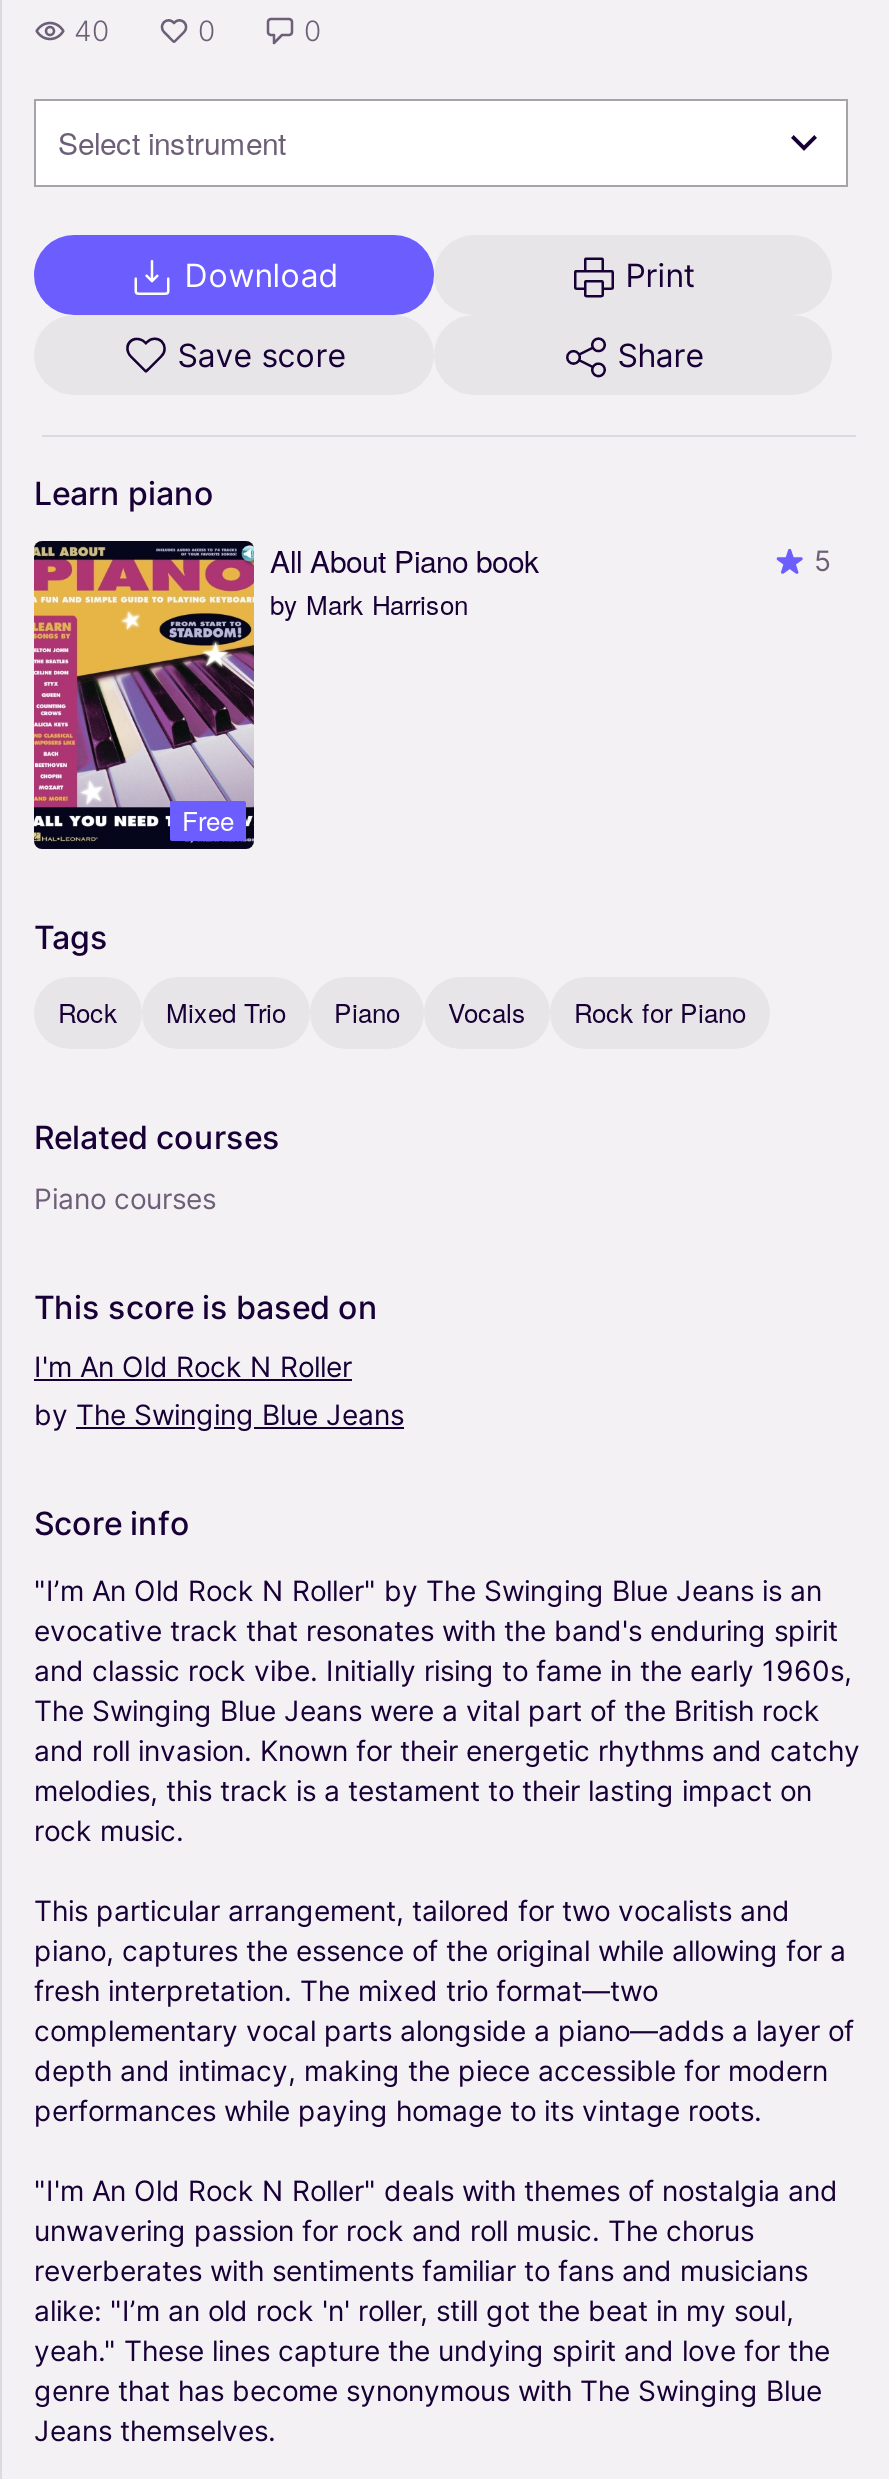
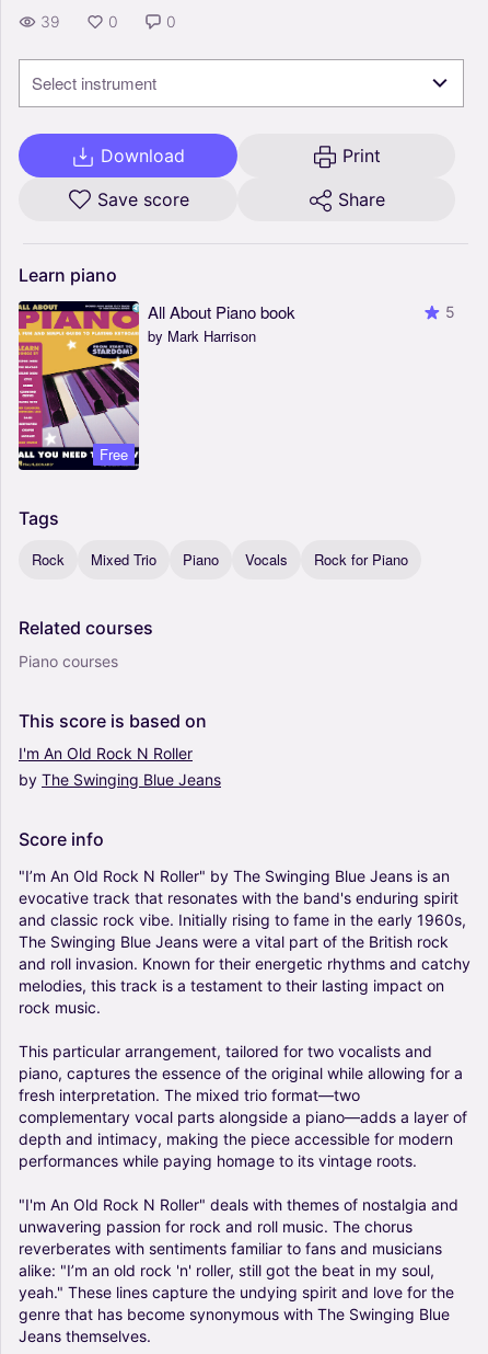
- 40
+ 39
